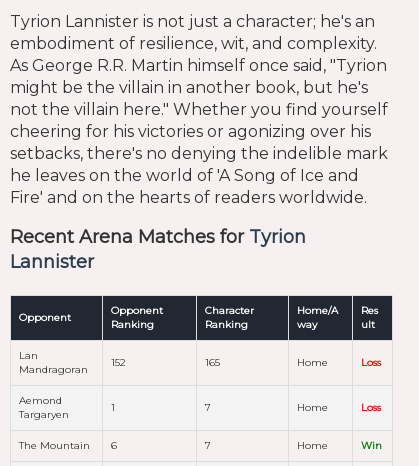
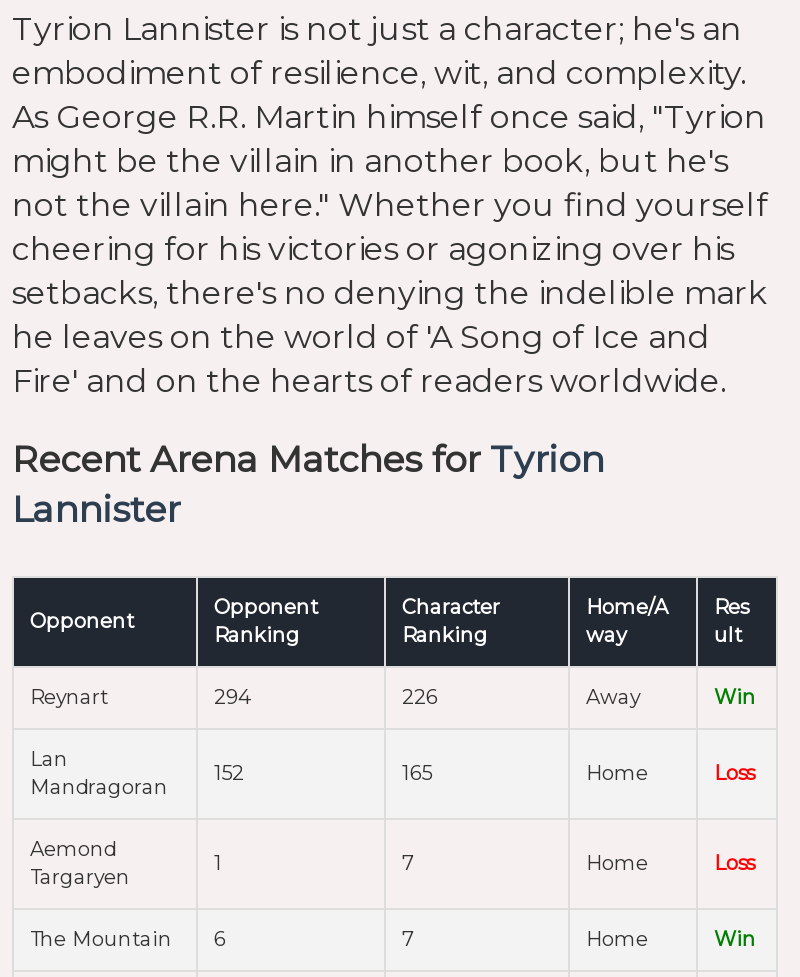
+ Reynart
+ 294
+ 226
+ Away
+ Win
